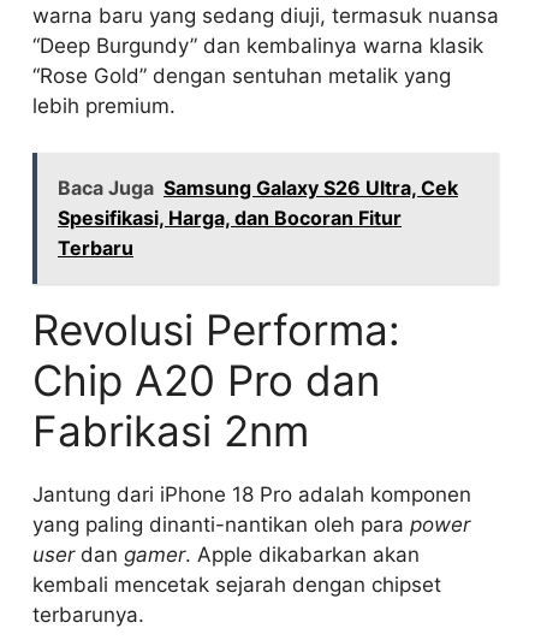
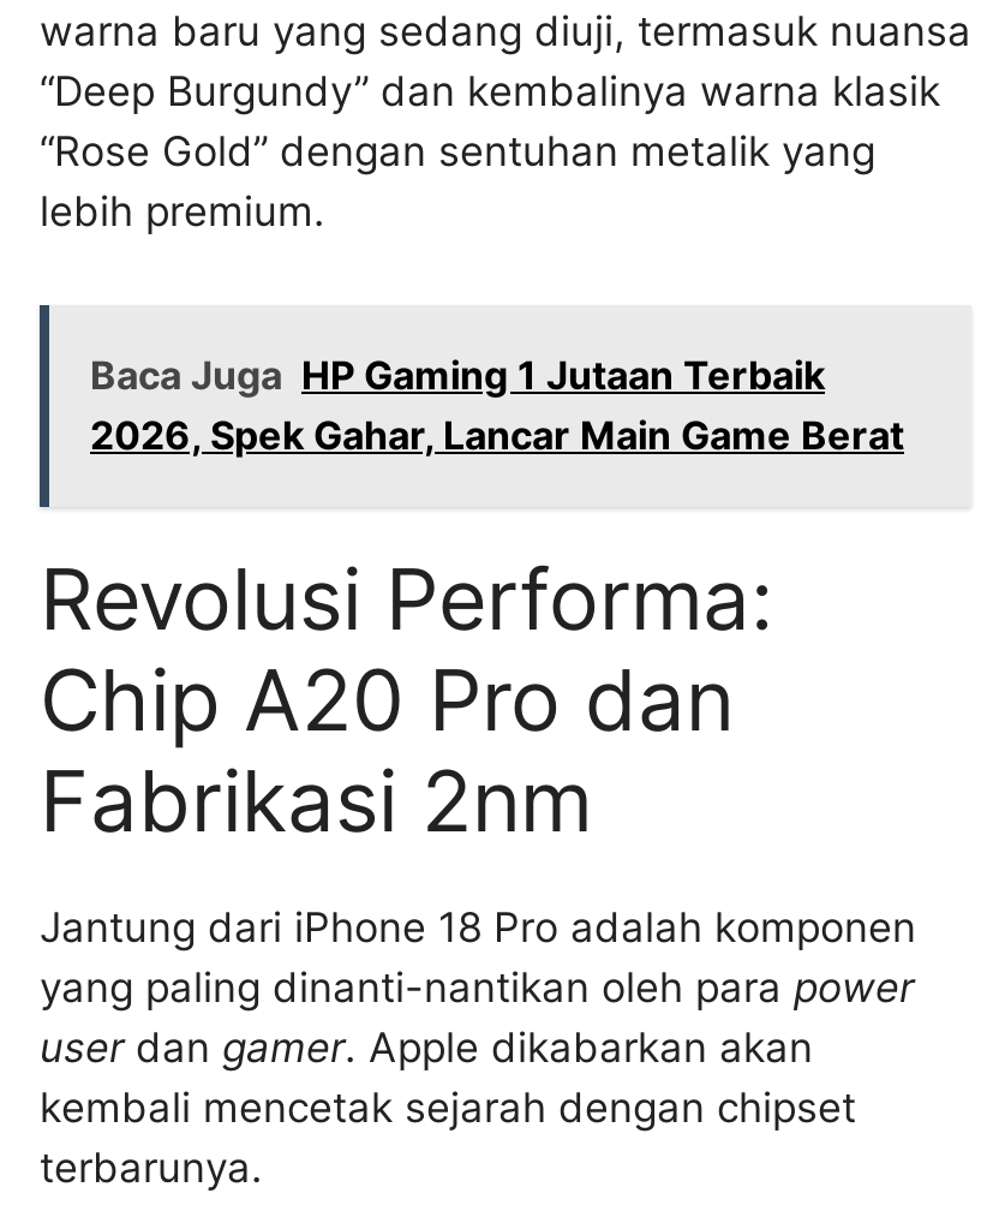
- Baca Juga Samsung Galaxy S26 Ultra, Cek
- Spesifikasi, Harga, dan Bocoran Fitur
- Terbaru
+ Baca Juga HP Gaming 1 Jutaan Terbaik
+ 2026, Spek Gahar, Lancar Main Game Berat
